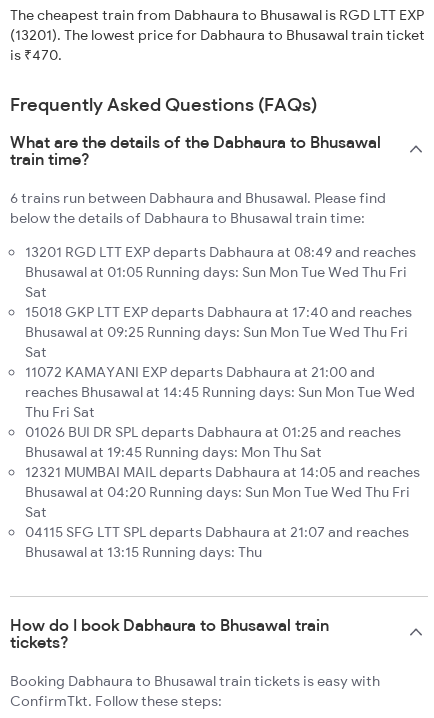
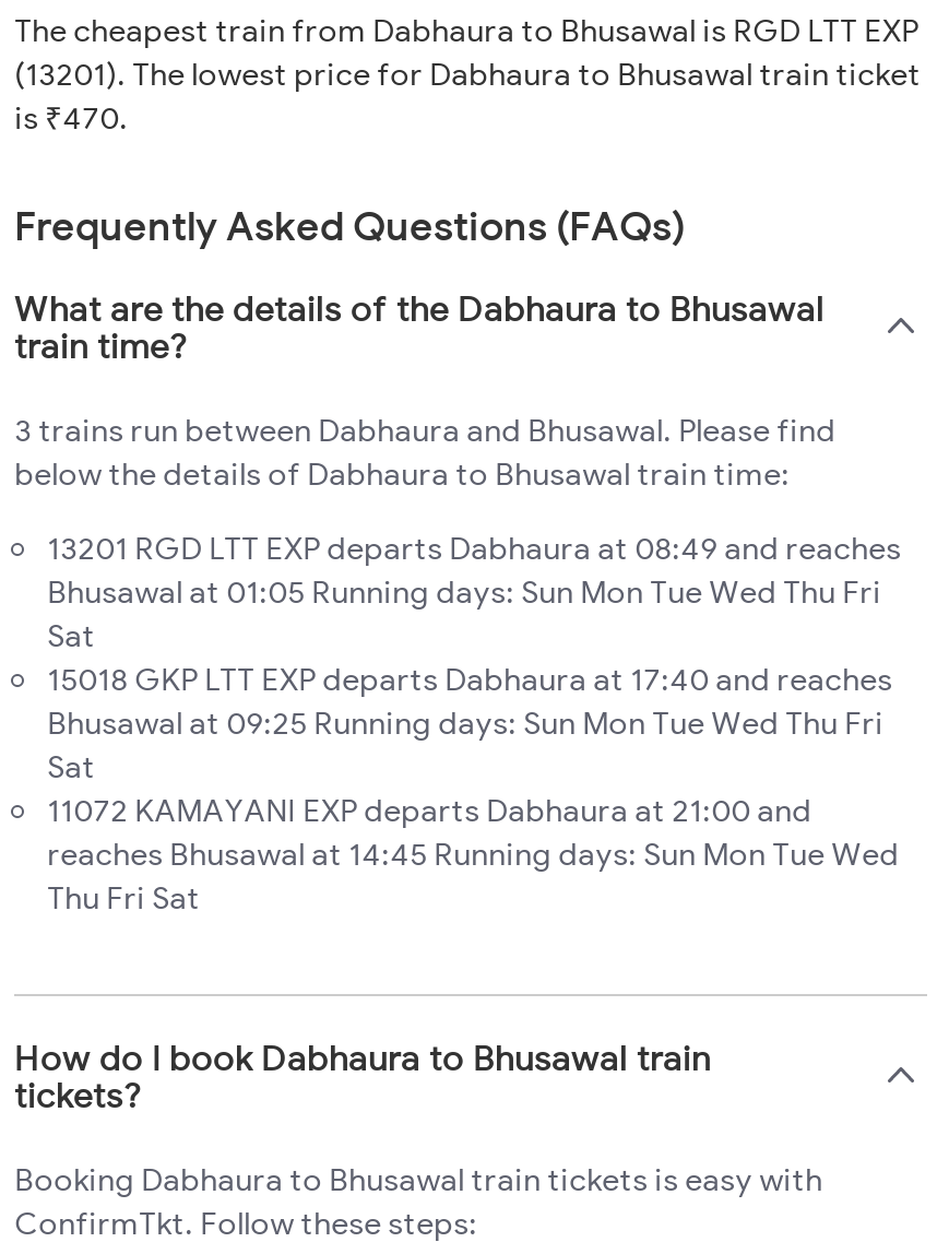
- 6 trains run between Dabhaura and Bhusawal. Please find
+ 3 trains run between Dabhaura and Bhusawal. Please find

- 01026 BUI DR SPL departs Dabhaura at 01:25 and reaches
- Bhusawal at 19:45 Running days: Mon Thu Sat
- 12321 MUMBAI MAIL departs Dabhaura at 14:05 and reaches
- Bhusawal at 04:20 Running days: Sun Mon Tue Wed Thu Fri
- Sat
- 04115 SFG LTT SPL departs Dabhaura at 21:07 and reaches
- Bhusawal at 13:15 Running days: Thu
